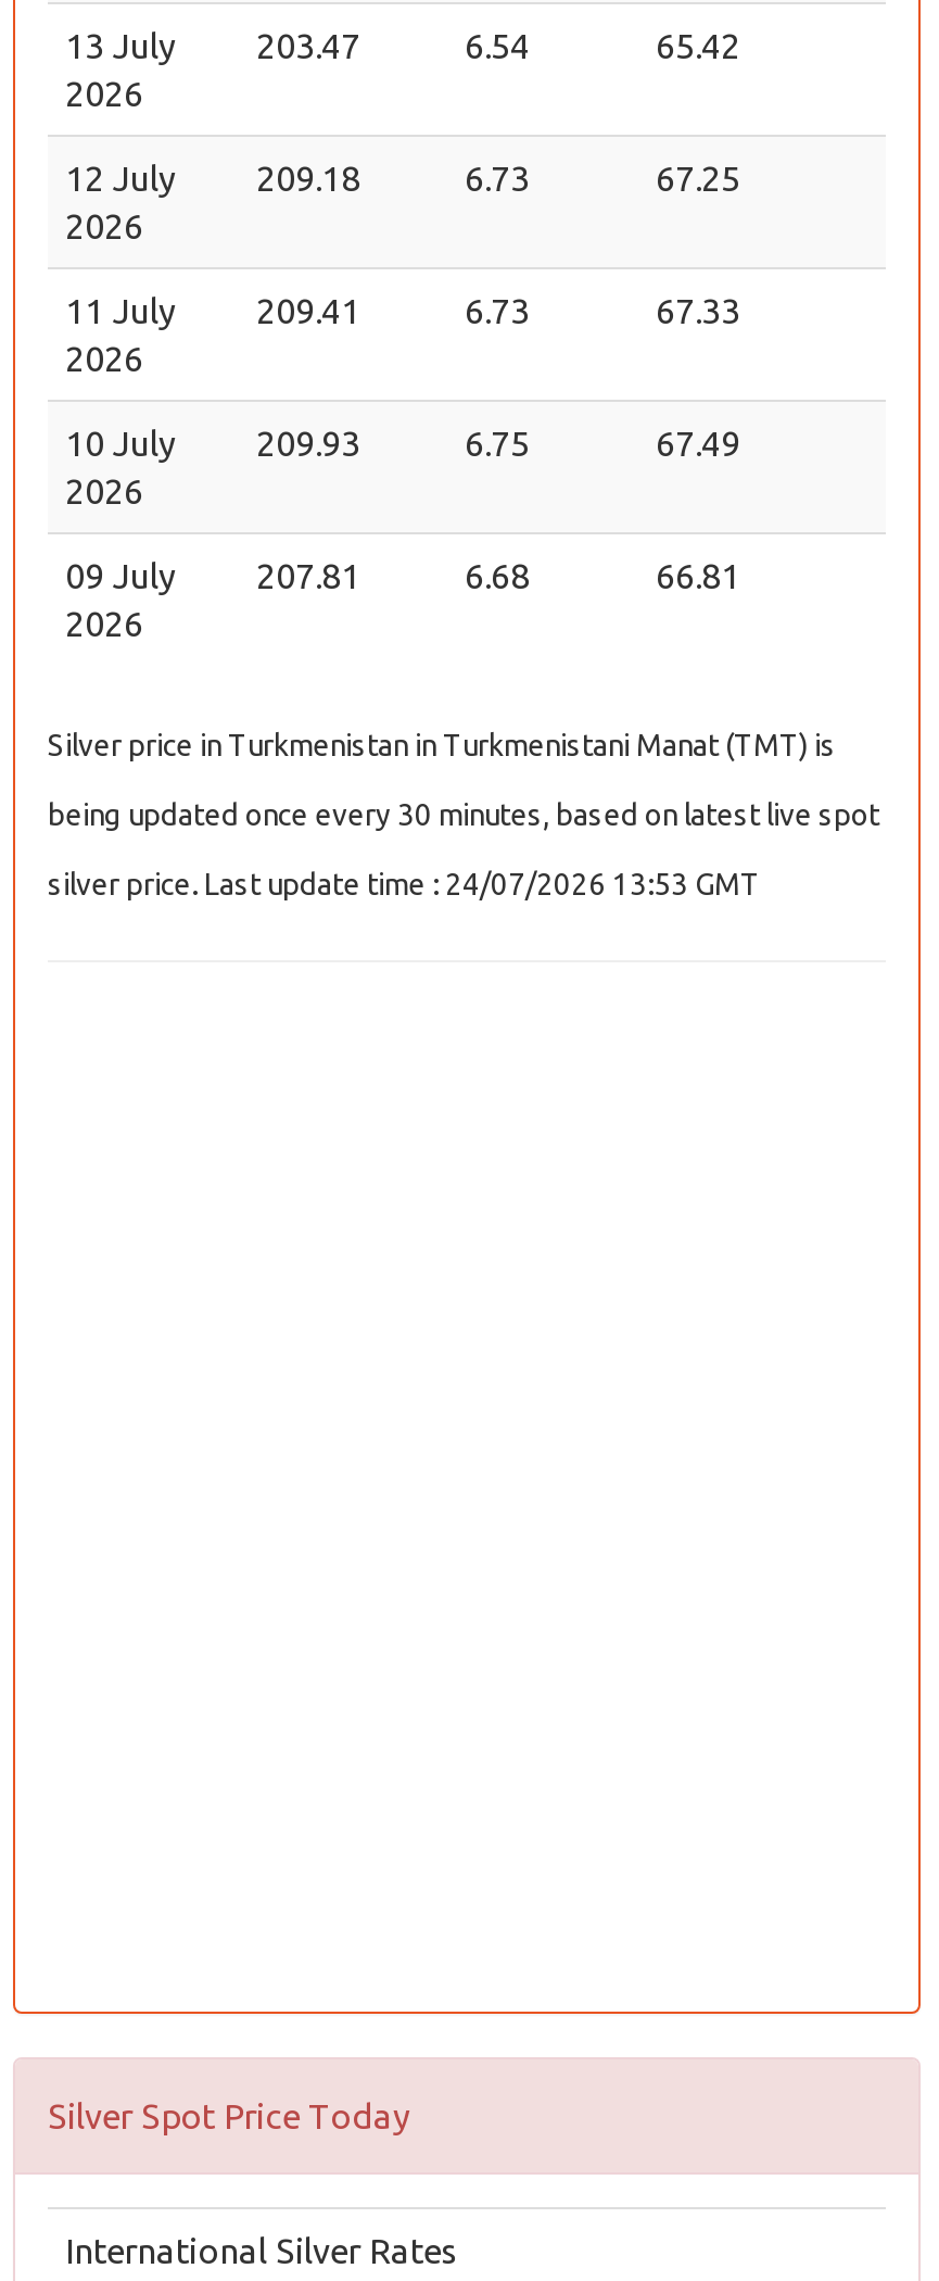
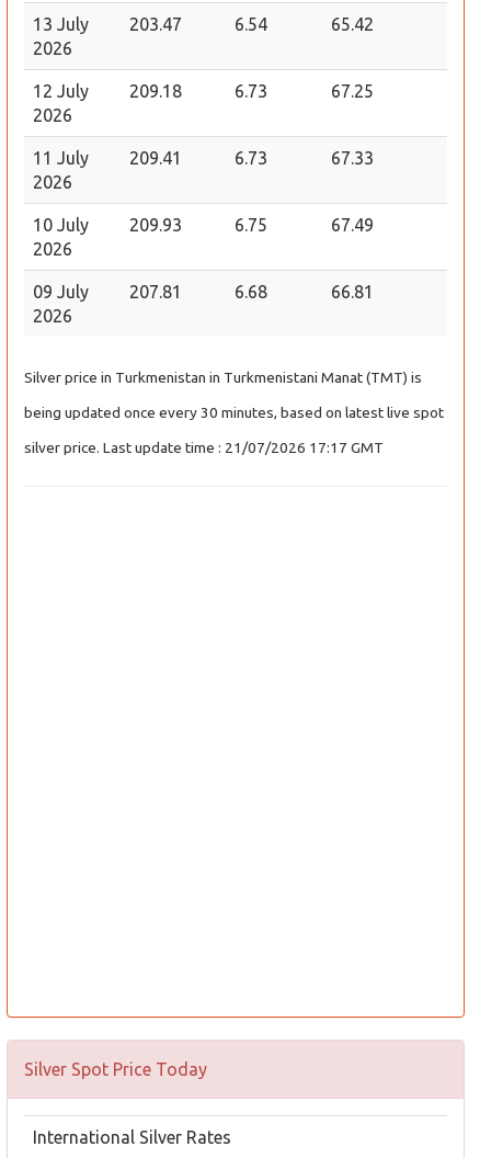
- silver price. Last update time : 24/07/2026 13:53 GMT
+ silver price. Last update time : 21/07/2026 17:17 GMT
